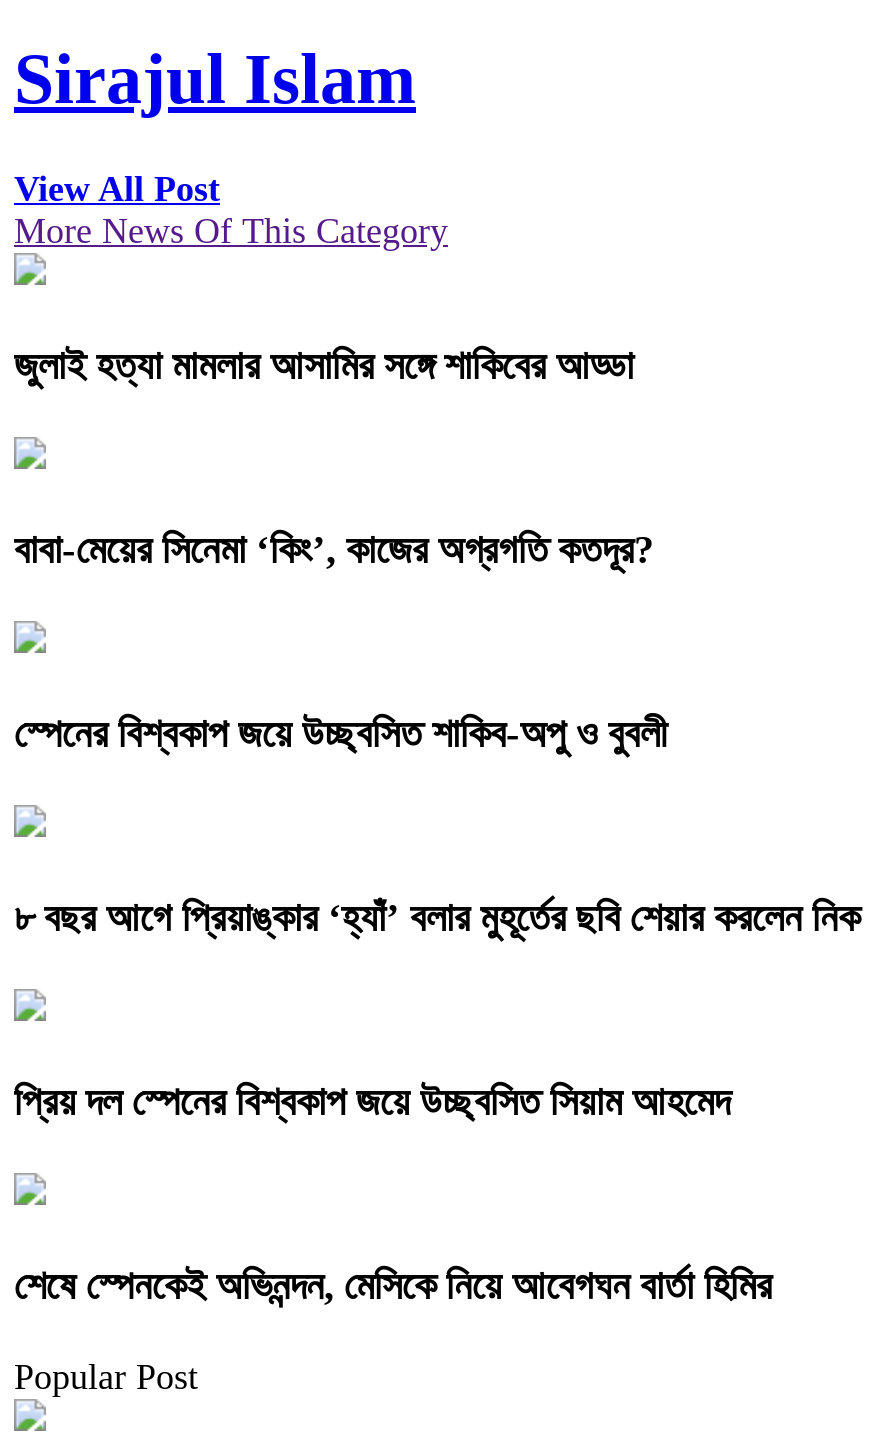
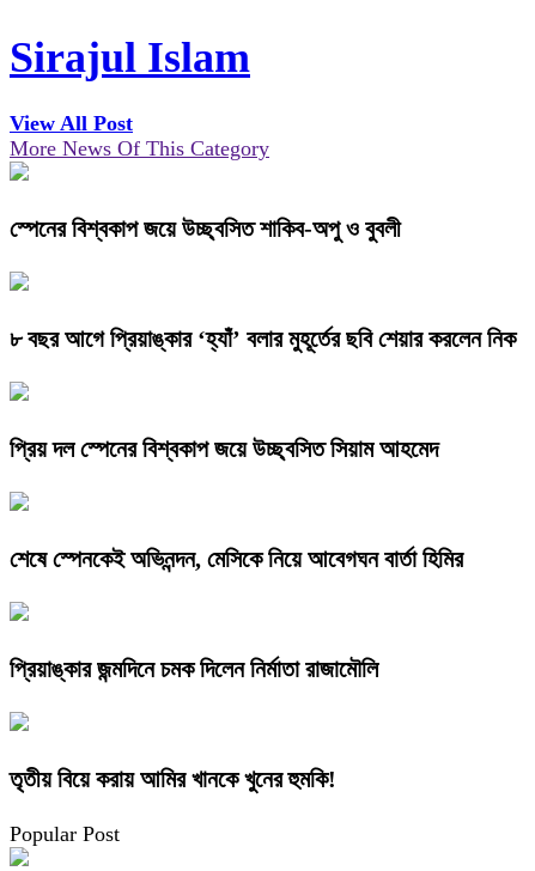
- জুলাই হত্যা মামলার আসামির সঙ্গে শাকিবের আড্ডা

- বাবা-মেয়ের সিনেমা ‘কিং’, কাজের অগ্রগতি কতদূর?

moved up: স্পেনের বিশ্বকাপ জয়ে উচ্ছ্বসিত শাকিব-অপু ও বুবলী | ৮ বছর আগে প্রিয়াঙ্কার ‘হ্যাঁ’ বলার মুহূর্তের ছবি শেয়ার করলেন নিক | প্রিয় দল স্পেনের বিশ্বকাপ জয়ে উচ্ছ্বসিত সিয়াম আহমেদ | শেষে স্পেনকেই অভিনন্দন, মেসিকে নিয়ে আবেগঘন বার্তা হিমির

+ প্রিয়াঙ্কার জন্মদিনে চমক দিলেন নির্মাতা রাজামৌলি

+ তৃতীয় বিয়ে করায় আমির খানকে খুনের হুমকি!
